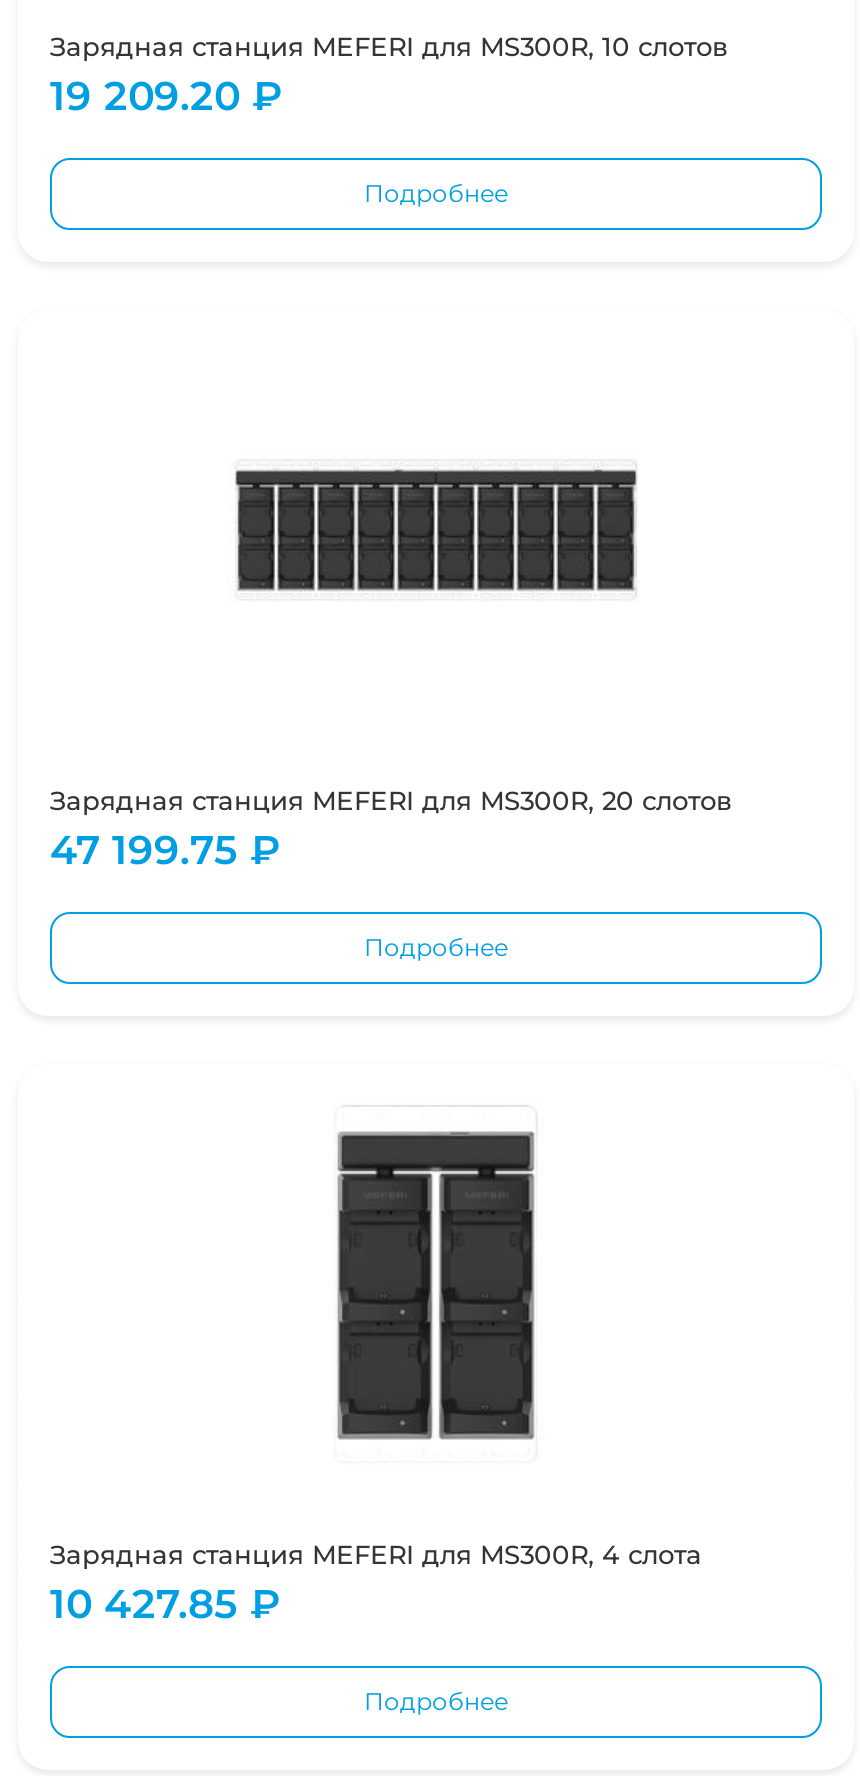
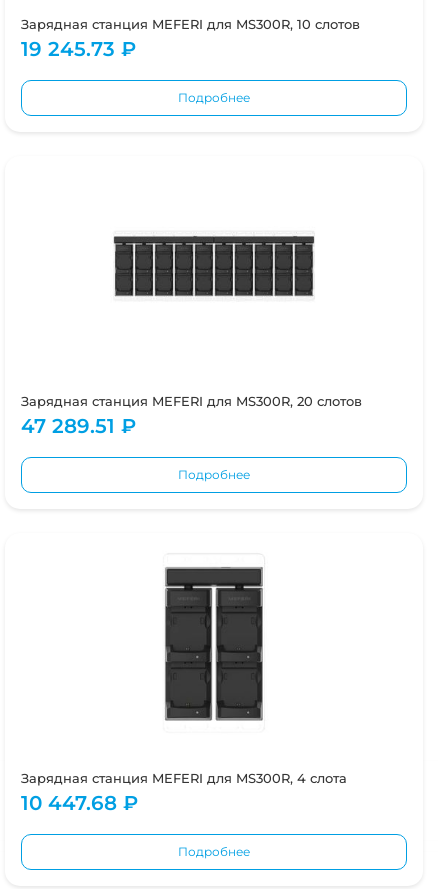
- 19 209.20 ₽
+ 19 245.73 ₽

- 47 199.75 ₽
+ 47 289.51 ₽

- 10 427.85 ₽
+ 10 447.68 ₽
